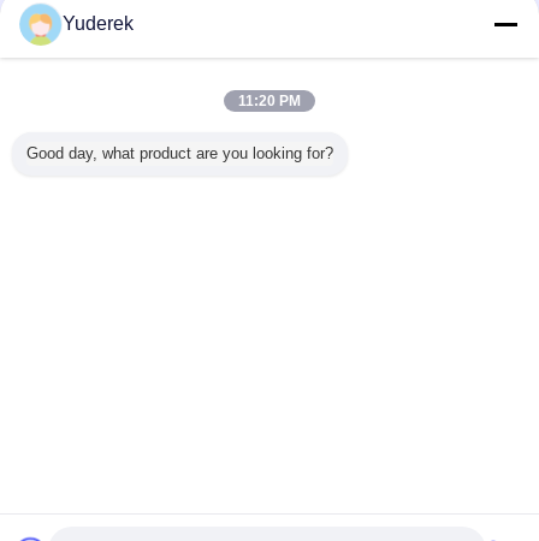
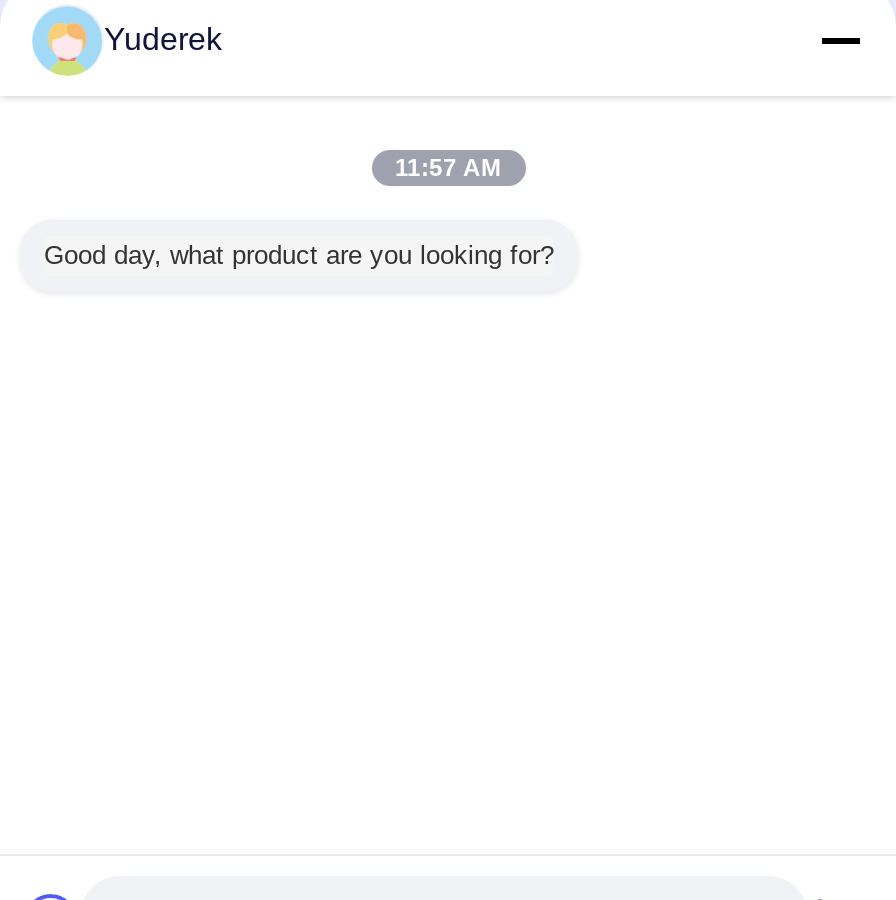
- 11:20 PM
+ 11:57 AM
